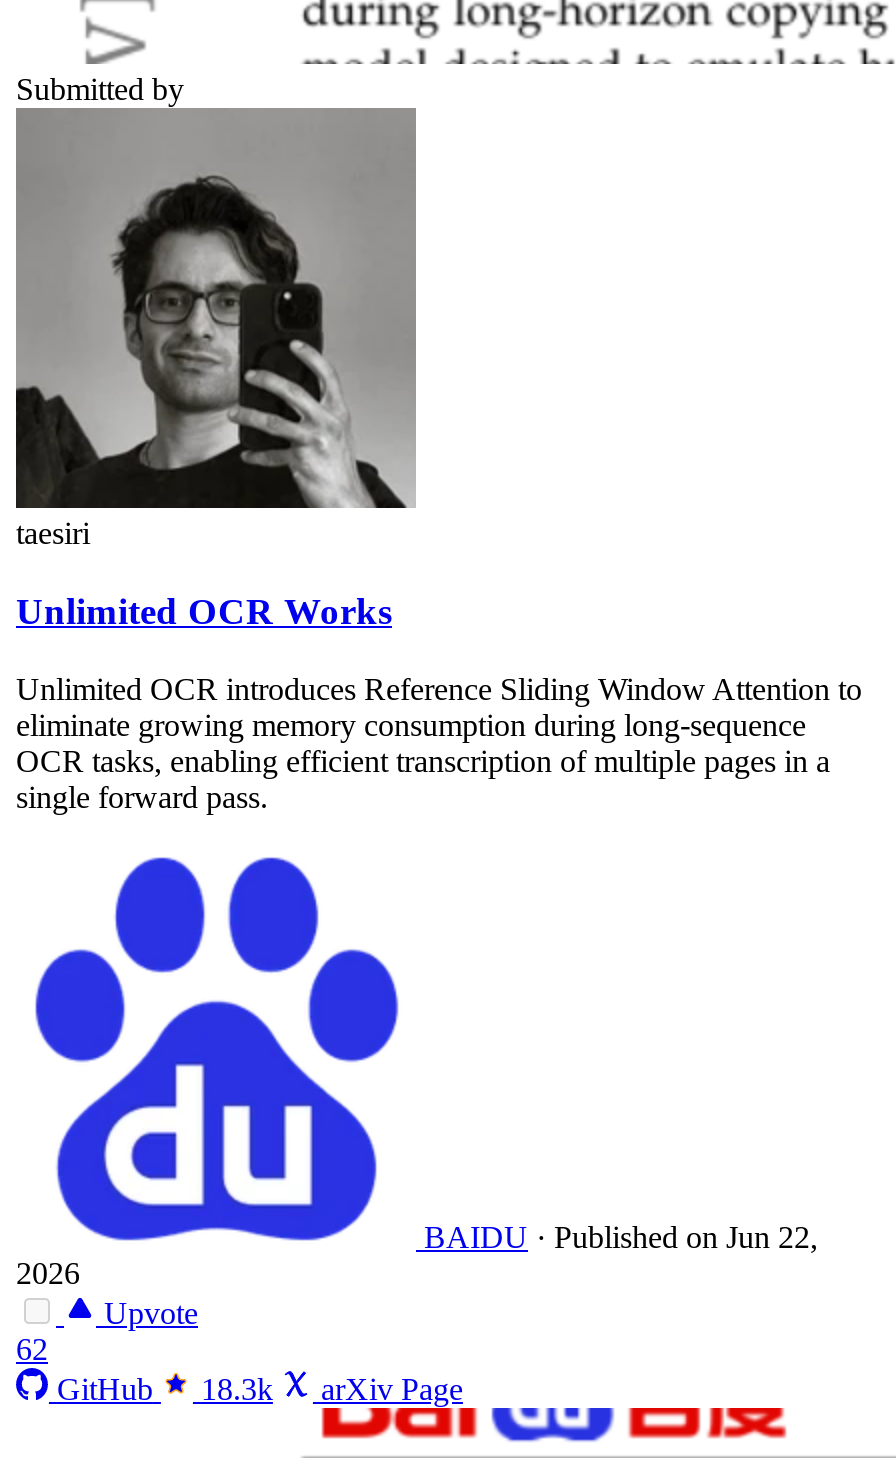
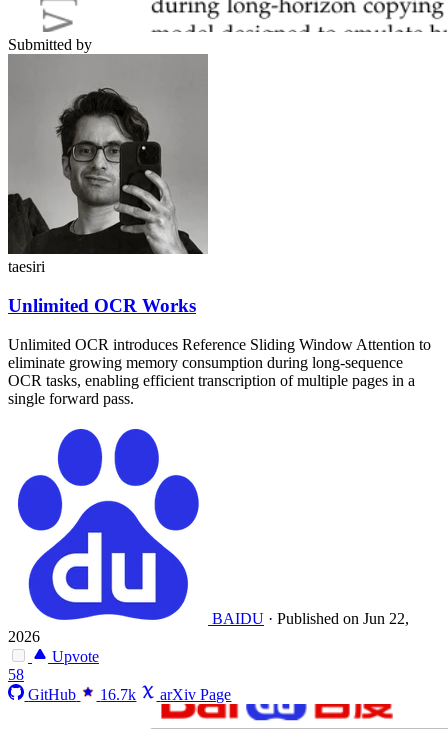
- 62
+ 58

- GitHub 18.3k arXiv Page
+ GitHub 16.7k arXiv Page
